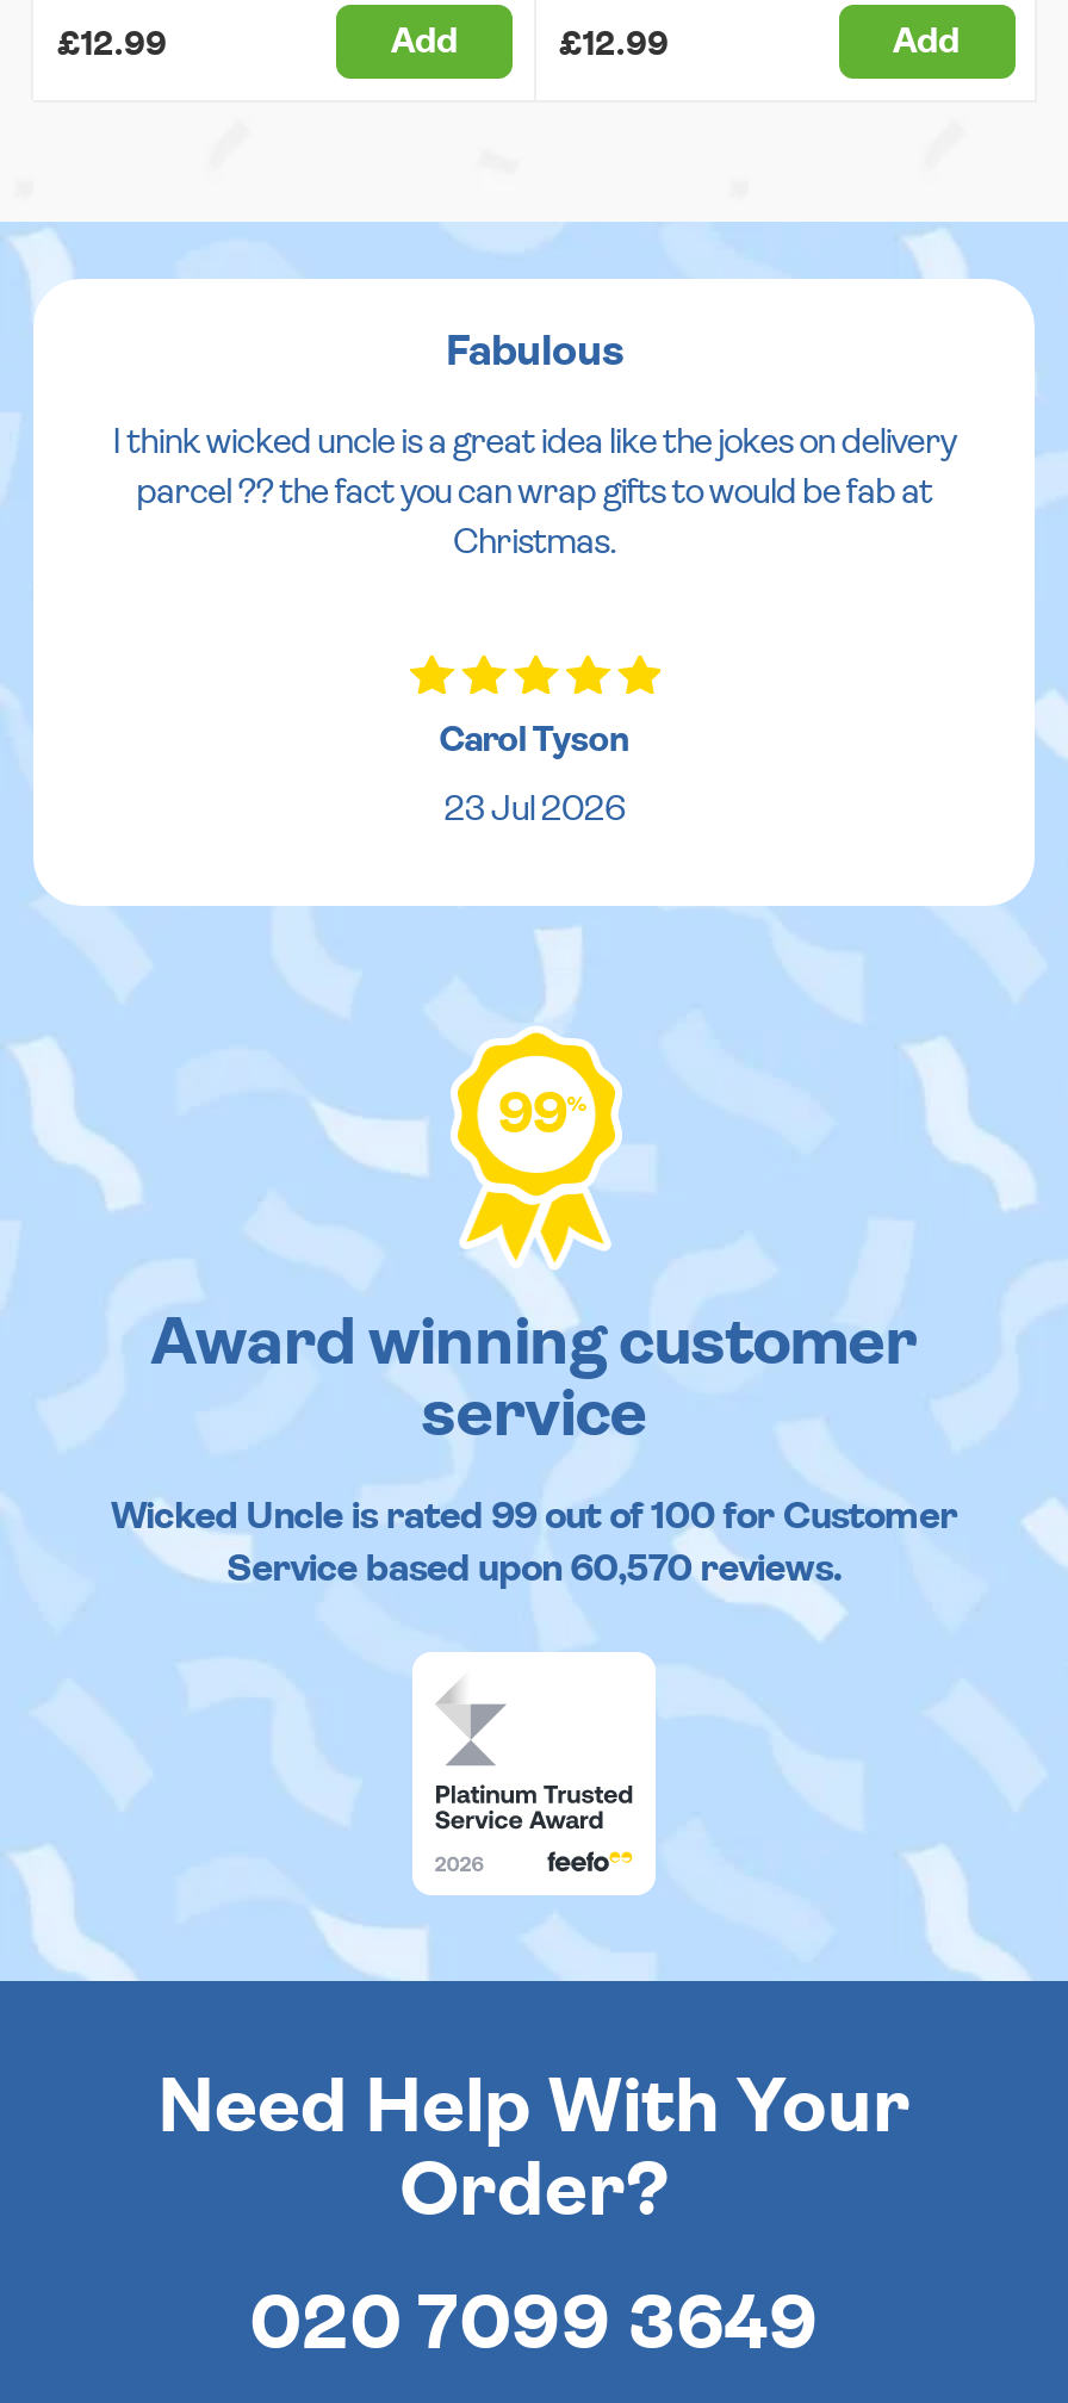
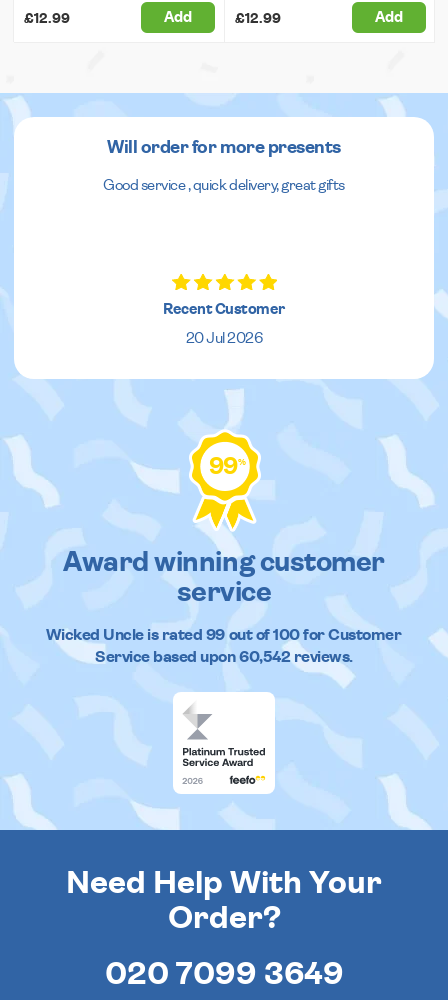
- Fabulous
+ Will order for more presents

- I think wicked uncle is a great idea like the jokes on delivery
- parcel ?? the fact you can wrap gifts to would be fab at
- Christmas.
+ Good service , quick delivery, great gifts

- Carol Tyson
+ Recent Customer

- 23 Jul 2026
+ 20 Jul 2026

- Service based upon 60,570 reviews.
+ Service based upon 60,542 reviews.
